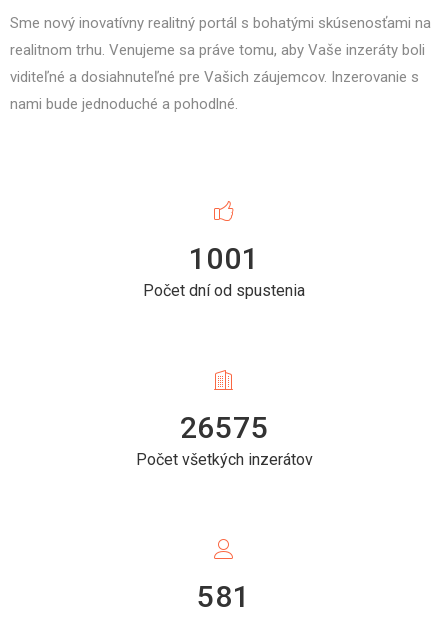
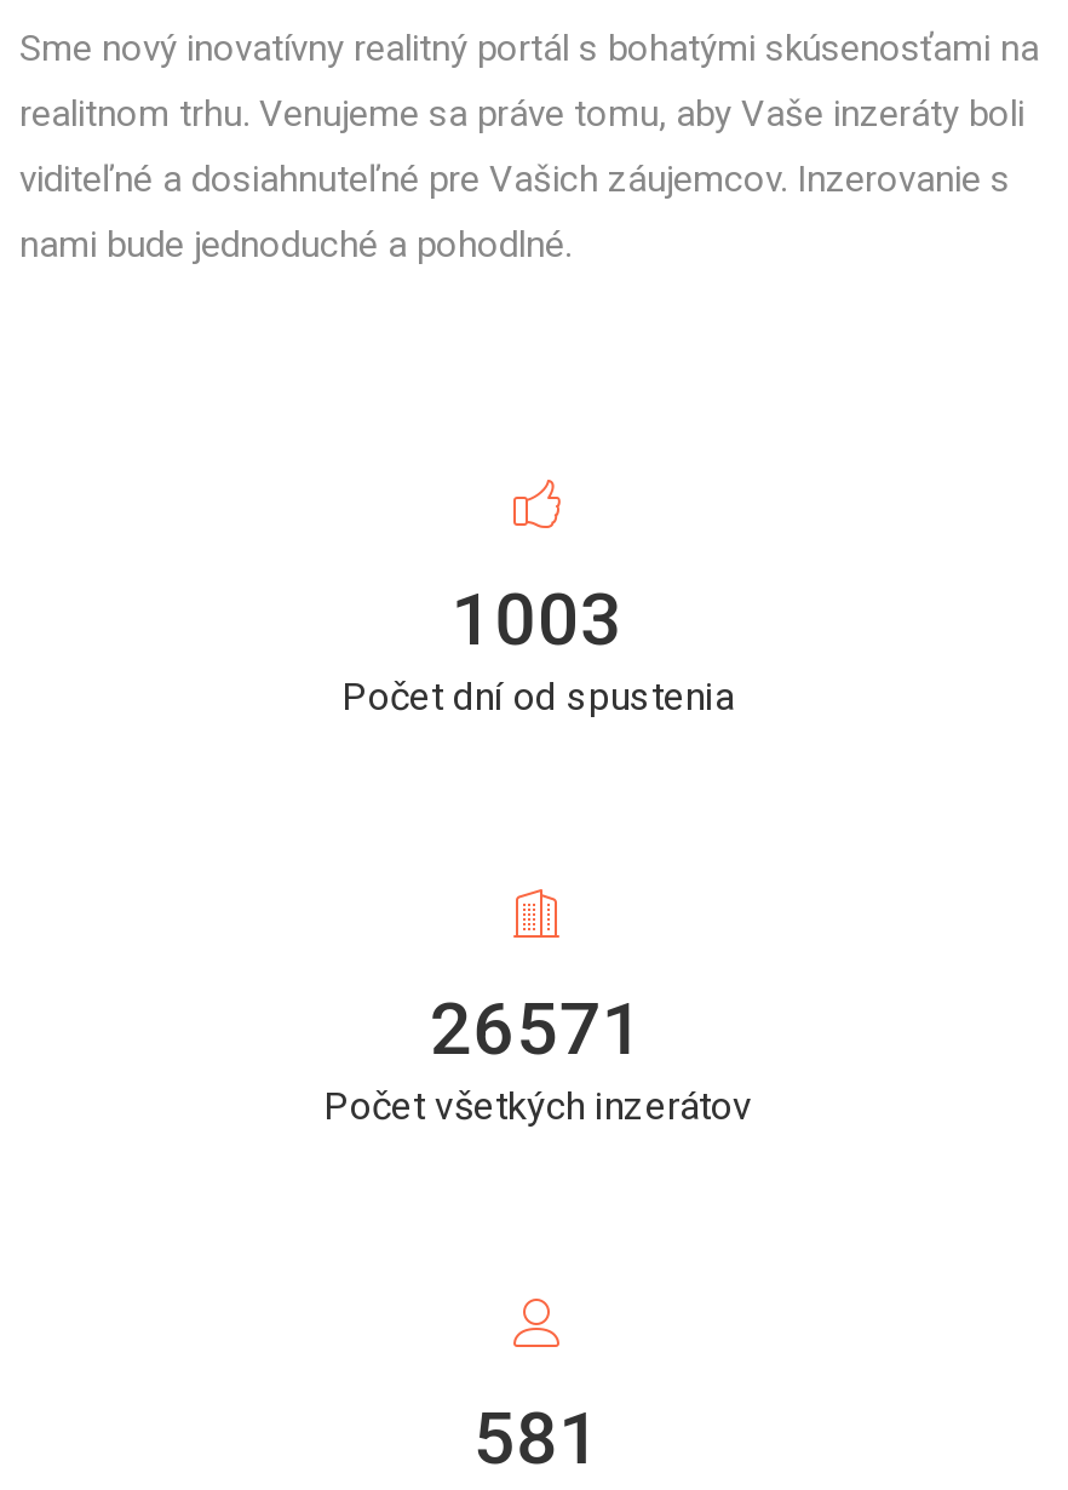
- 1001
+ 1003

- 26575
+ 26571
